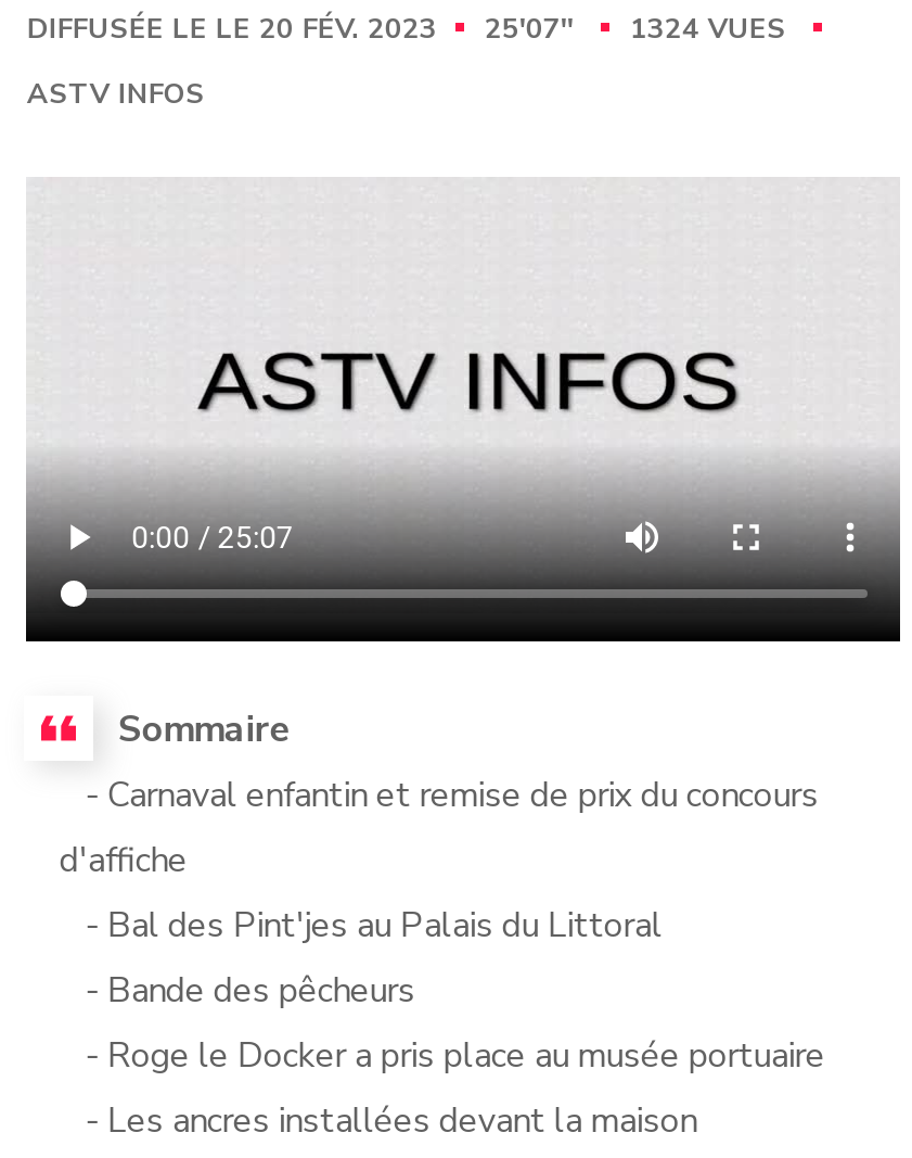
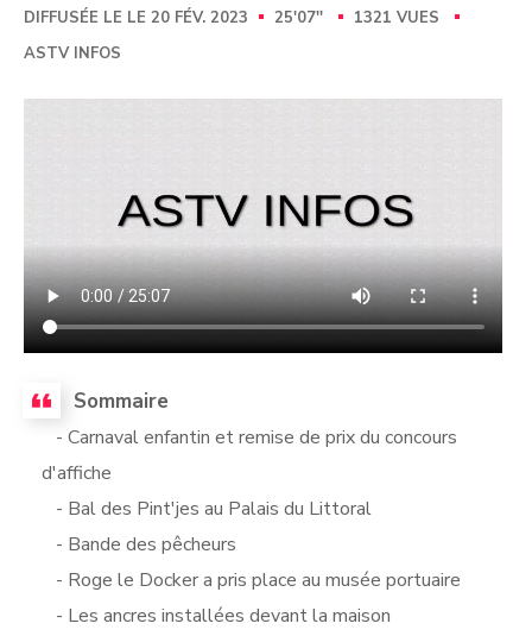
- DIFFUSÉE LE LE 20 FÉV. 2023 25'07'' 1324 VUES
+ DIFFUSÉE LE LE 20 FÉV. 2023 25'07'' 1321 VUES
